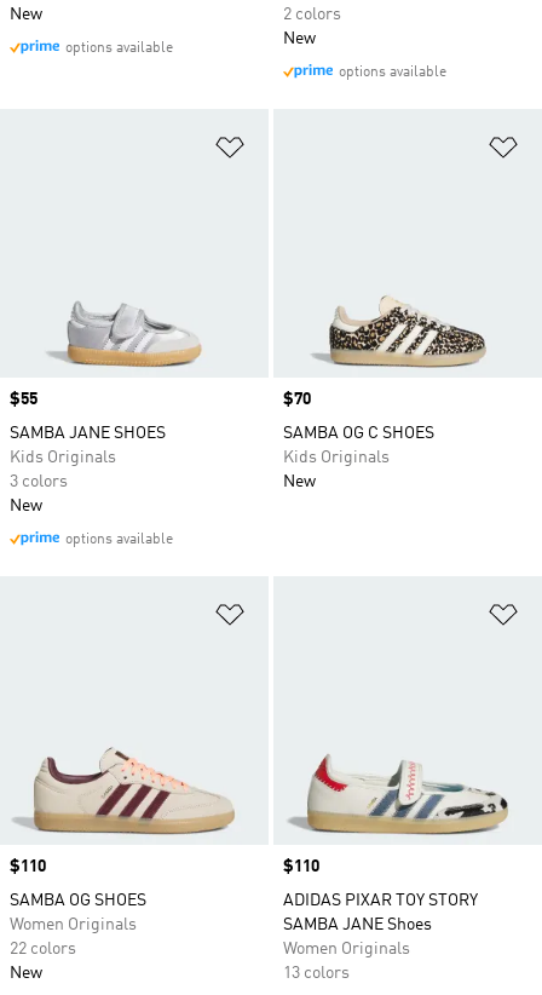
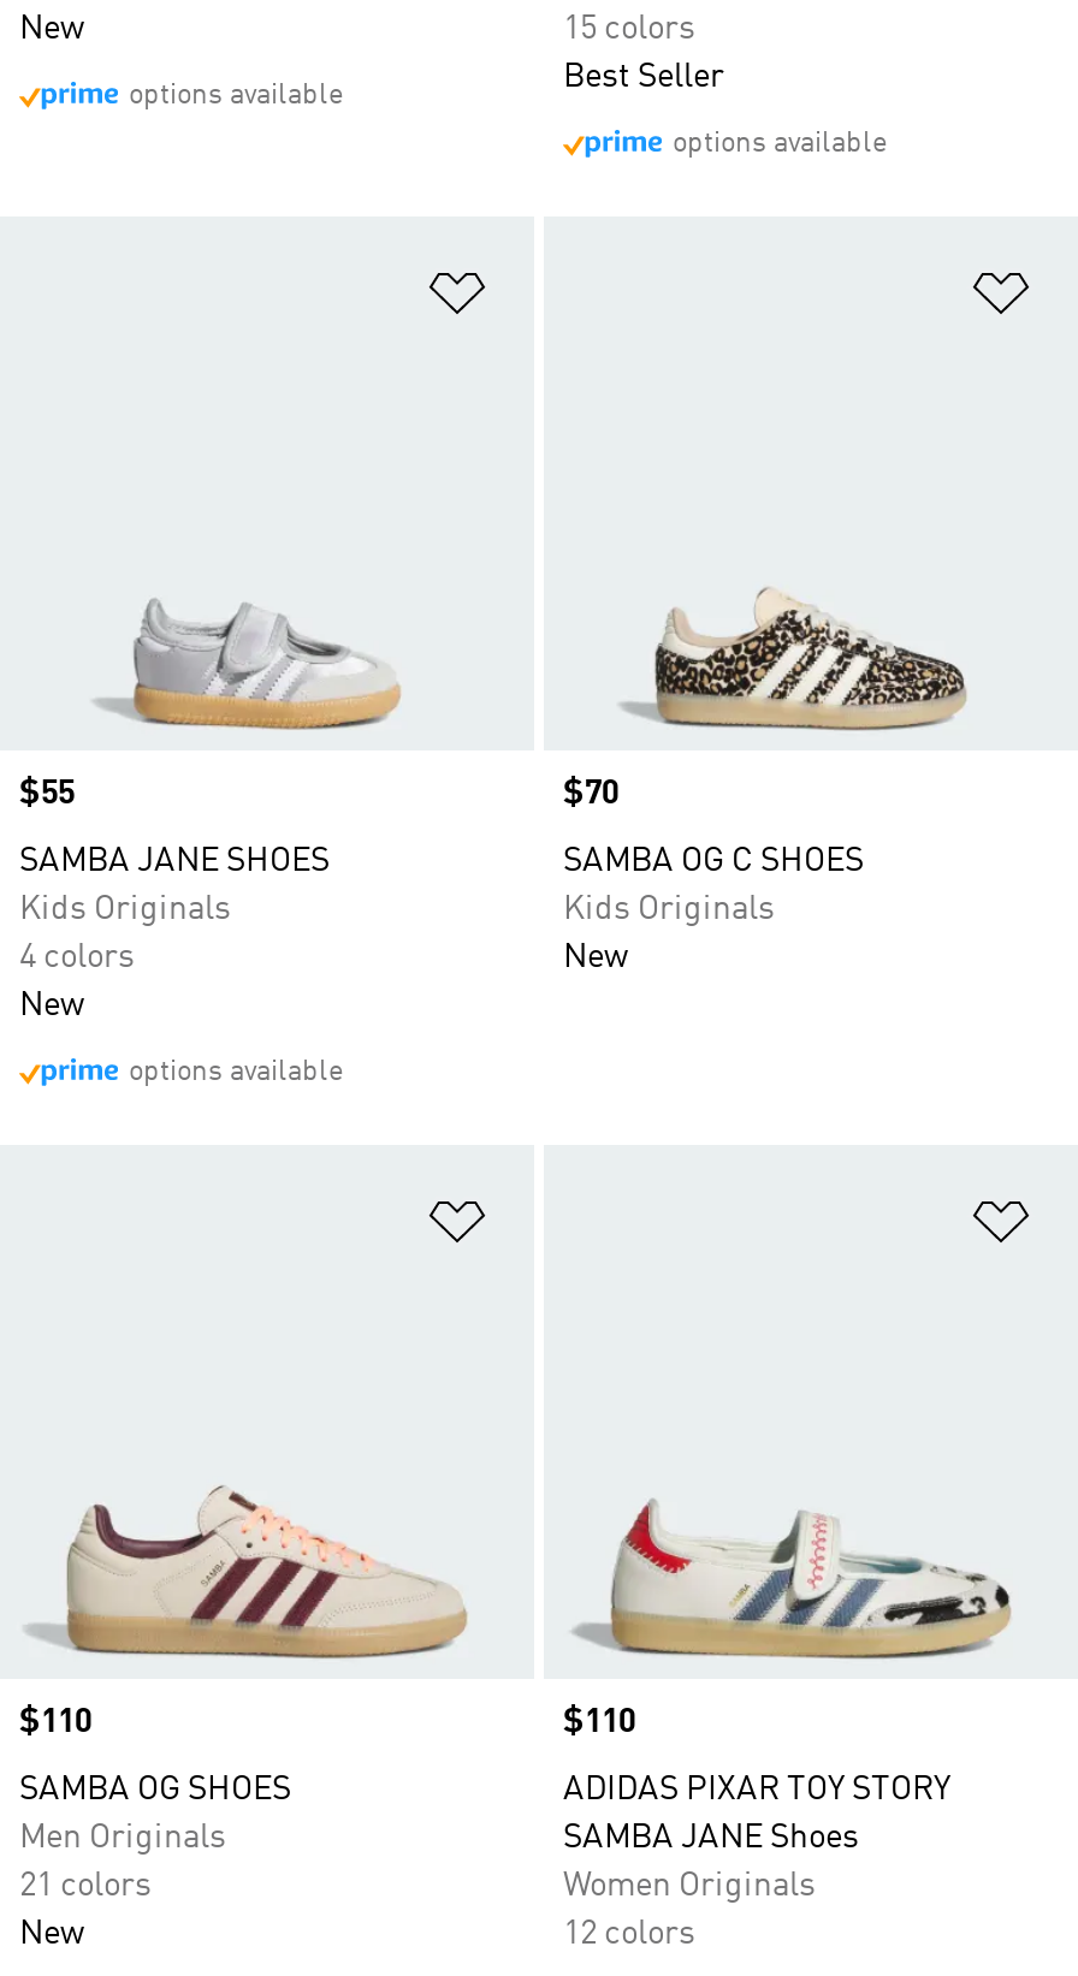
- 2 colors
- New
+ 15 colors
+ Best Seller

- 3 colors
+ 4 colors

- Women Originals
+ Men Originals

- 22 colors
+ 21 colors

- 13 colors
+ 12 colors
